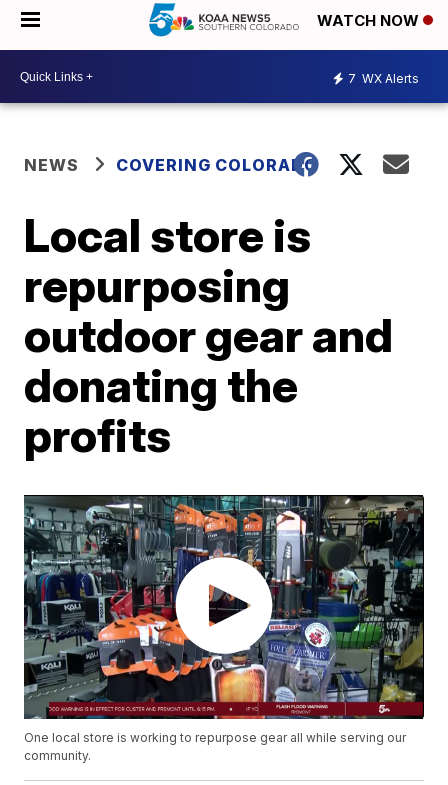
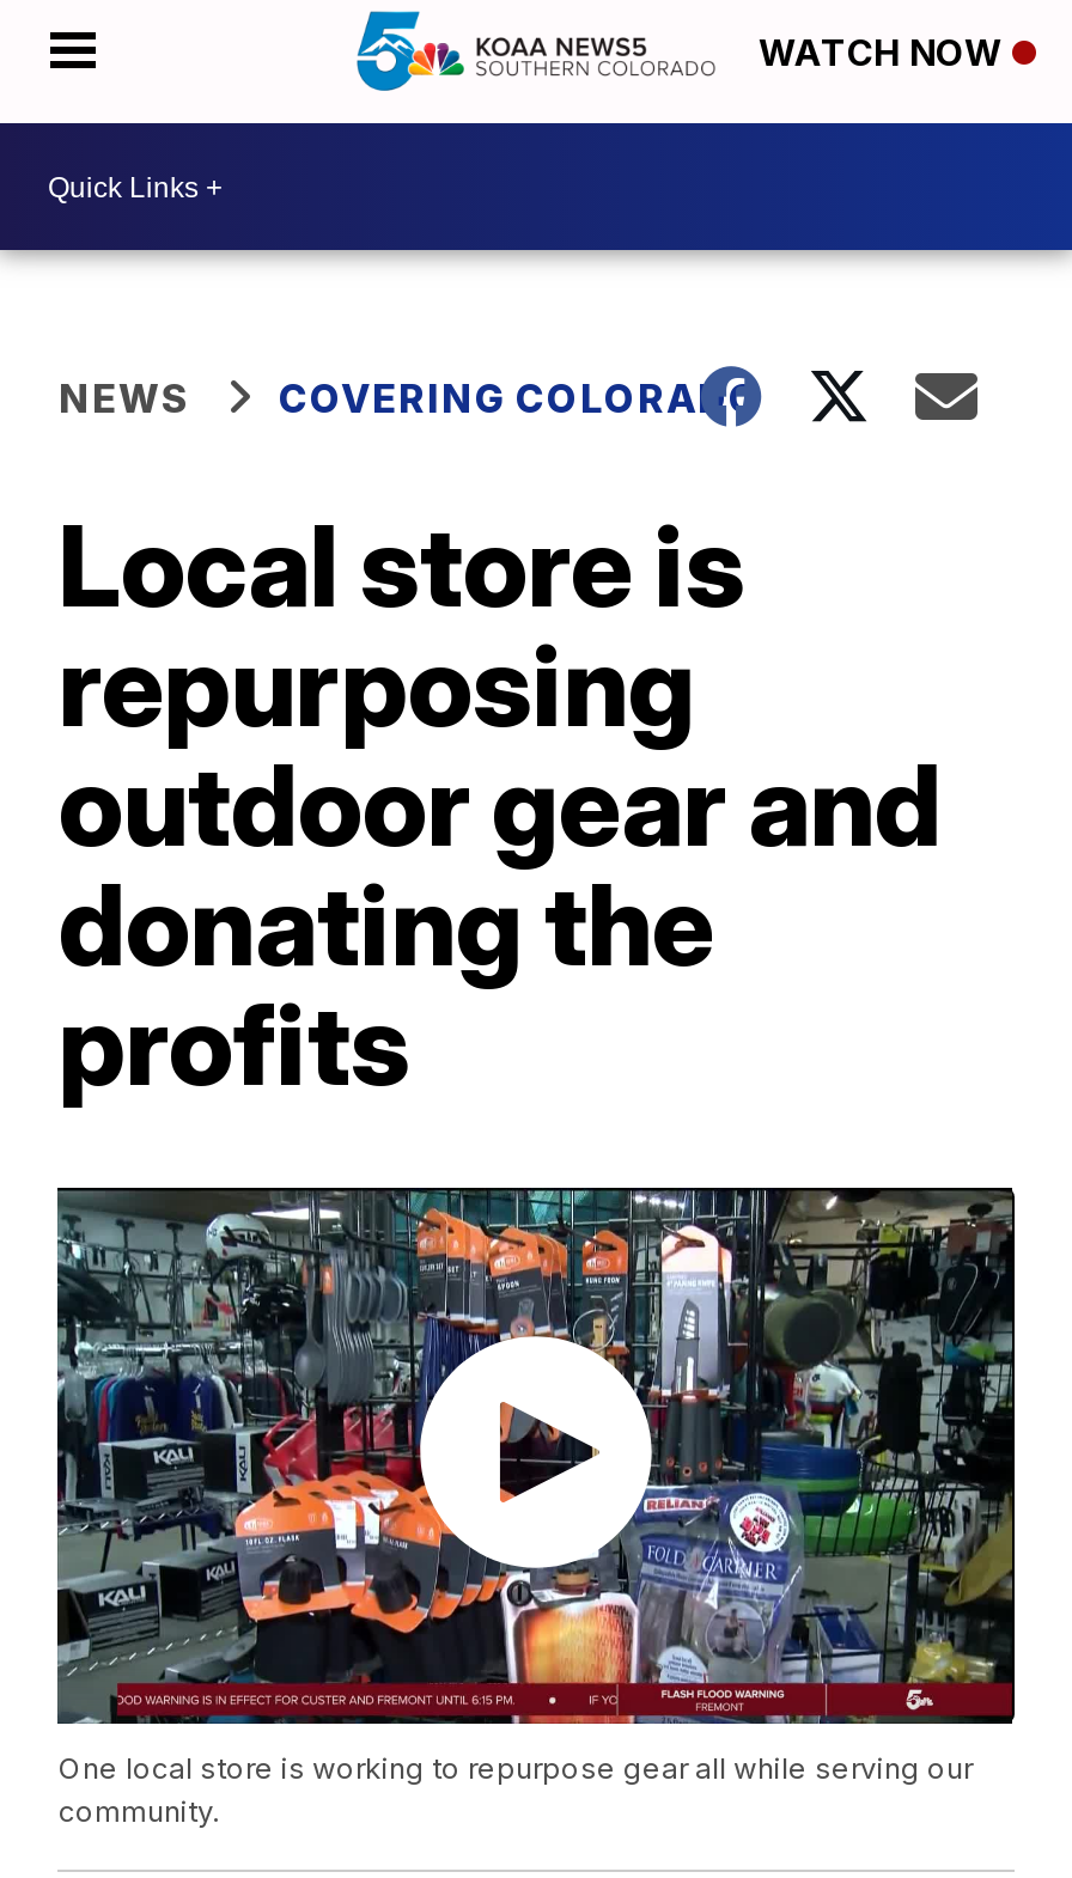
- 7 WX Alerts
